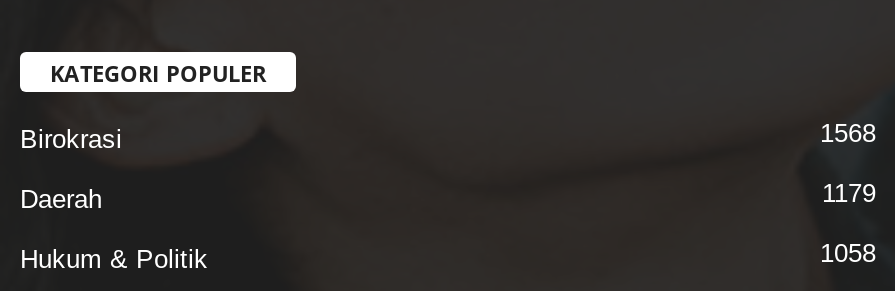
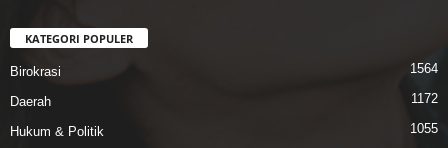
- 1568
+ 1564

- 1179
+ 1172

- 1058
+ 1055
